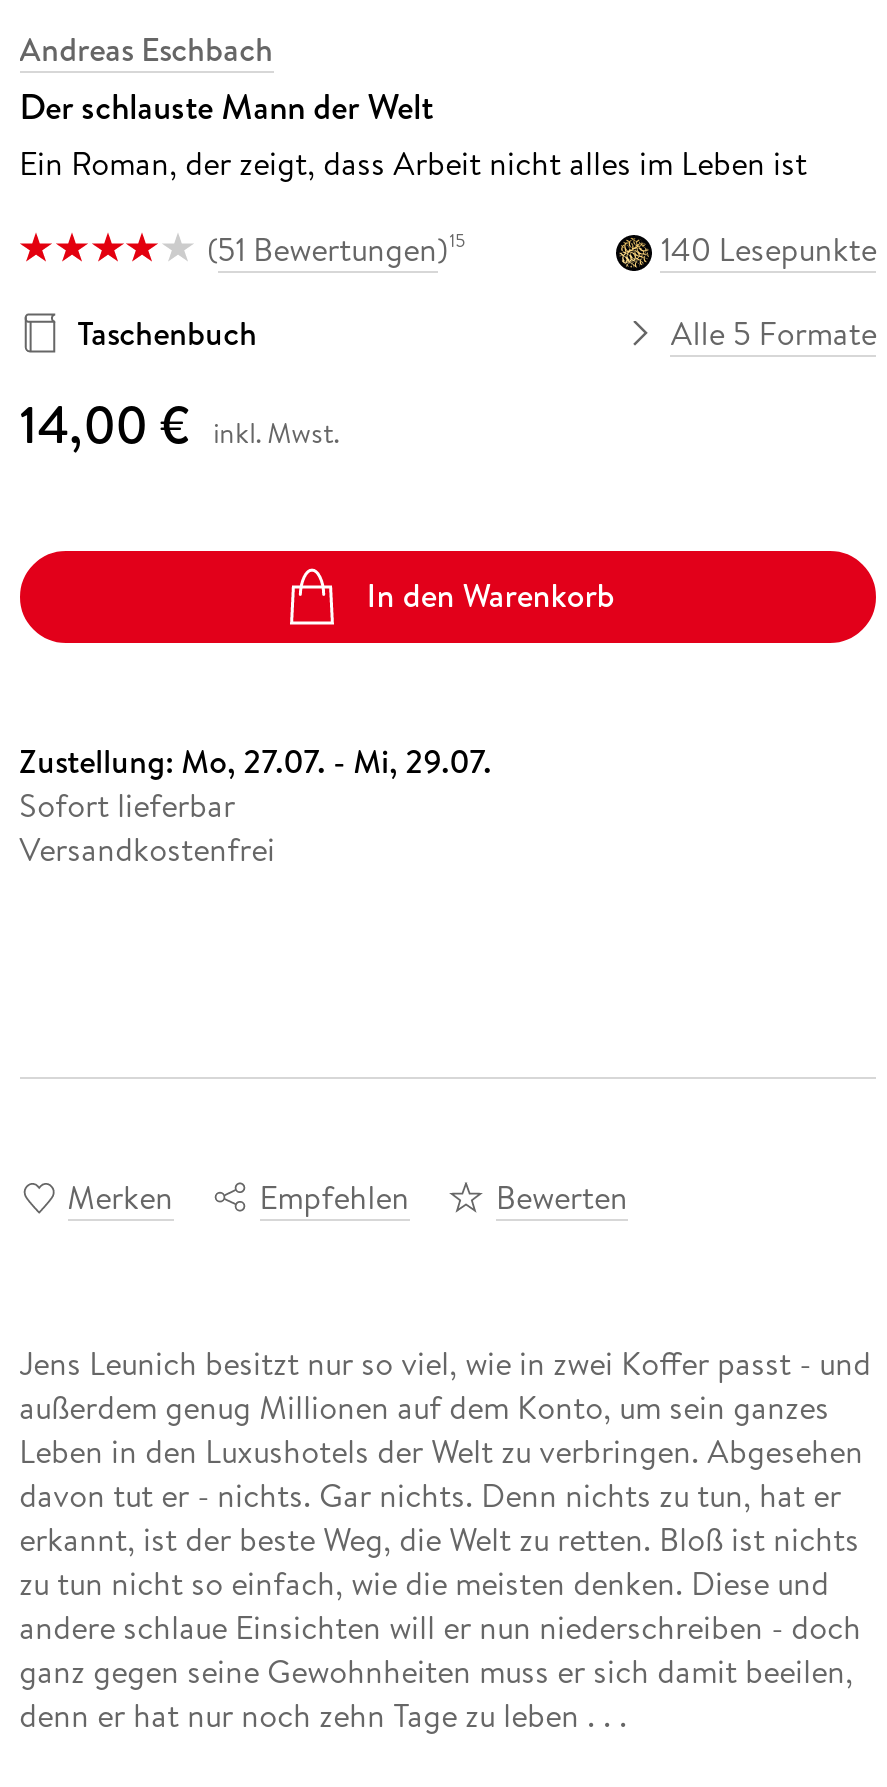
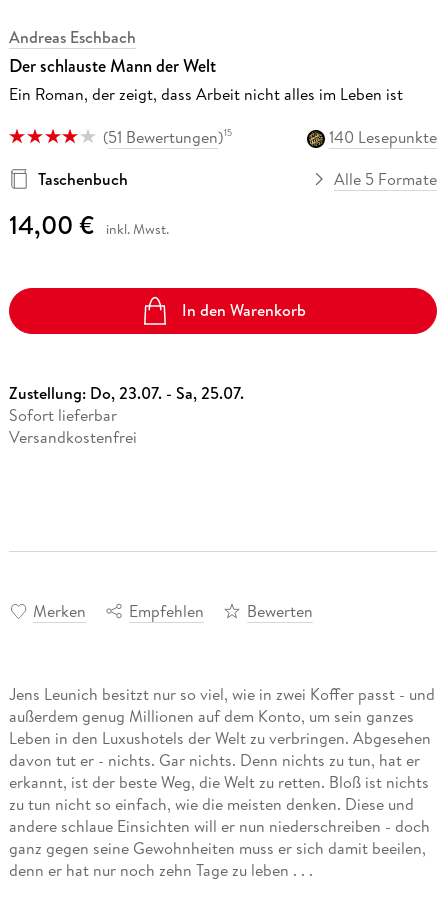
- Zustellung: Mo, 27.07. - Mi, 29.07.
+ Zustellung: Do, 23.07. - Sa, 25.07.
